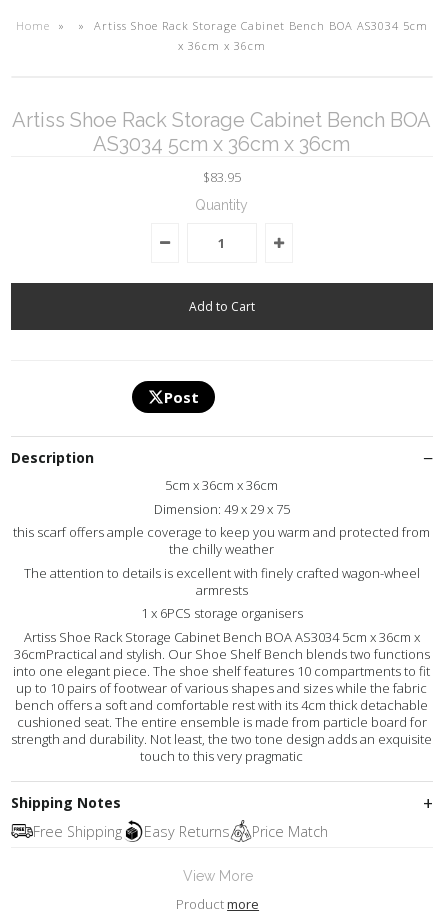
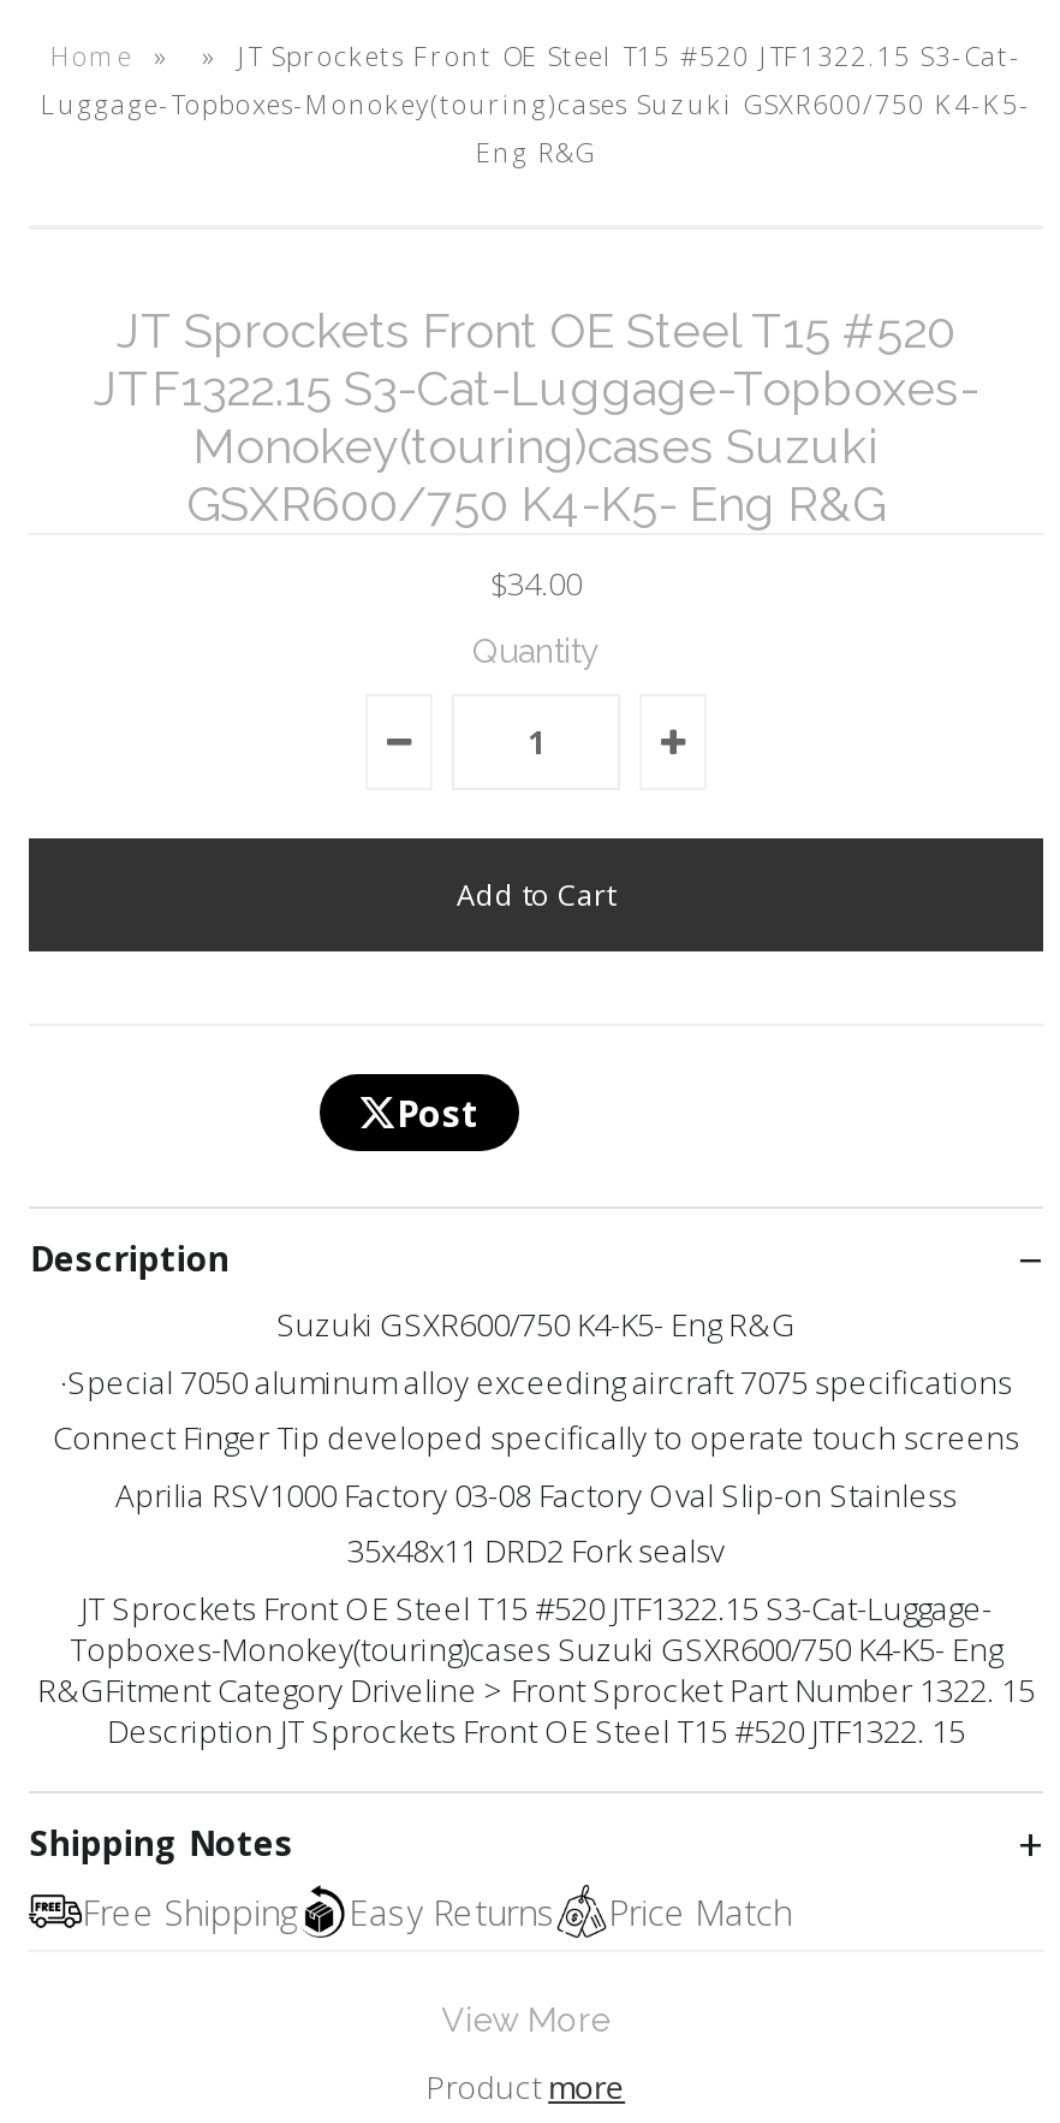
- » Artiss Shoe Rack Storage Cabinet Bench BOA AS3034 5cm
- x 36cm x 36cm
+ » JT Sprockets Front OE Steel T15 #520 JTF1322.15 S3-Cat-
+ Luggage-Topboxes-Monokey(touring)cases Suzuki GSXR600/750 K4-K5-
+ Eng R&G

- Artiss Shoe Rack Storage Cabinet Bench BOA
- AS3034 5cm x 36cm x 36cm
+ JT Sprockets Front OE Steel T15 #520
+ JTF1322.15 S3-Cat-Luggage-Topboxes-
+ Monokey(touring)cases Suzuki
+ GSXR600/750 K4-K5- Eng R&G

- $83.95
+ $34.00

moved down: Quantity | Post | Description

- 5cm x 36cm x 36cm
- Dimension: 49 x 29 x 75
- this scarf offers ample coverage to keep you warm and protected from
- the chilly weather
- The attention to details is excellent with finely crafted wagon-wheel
- armrests
- 1 x 6PCS storage organisers
- Artiss Shoe Rack Storage Cabinet Bench BOA AS3034 5cm x 36cm x
- 36cmPractical and stylish. Our Shoe Shelf Bench blends two functions
- into one elegant piece. The shoe shelf features 10 compartments to fit
- up to 10 pairs of footwear of various shapes and sizes while the fabric
- bench offers a soft and comfortable rest with its 4cm thick detachable
- cushioned seat. The entire ensemble is made from particle board for
- strength and durability. Not least, the two tone design adds an exquisite
- touch to this very pragmatic
+ Suzuki GSXR600/750 K4-K5- Eng R&G
+ ·Special 7050 aluminum alloy exceeding aircraft 7075 specifications
+ Connect Finger Tip developed specifically to operate touch screens
+ Aprilia RSV1000 Factory 03-08 Factory Oval Slip-on Stainless
+ 35x48x11 DRD2 Fork sealsv
+ JT Sprockets Front OE Steel T15 #520 JTF1322.15 S3-Cat-Luggage-
+ Topboxes-Monokey(touring)cases Suzuki GSXR600/750 K4-K5- Eng
+ R&GFitment Category Driveline > Front Sprocket Part Number 1322. 15
+ Description JT Sprockets Front OE Steel T15 #520 JTF1322. 15
